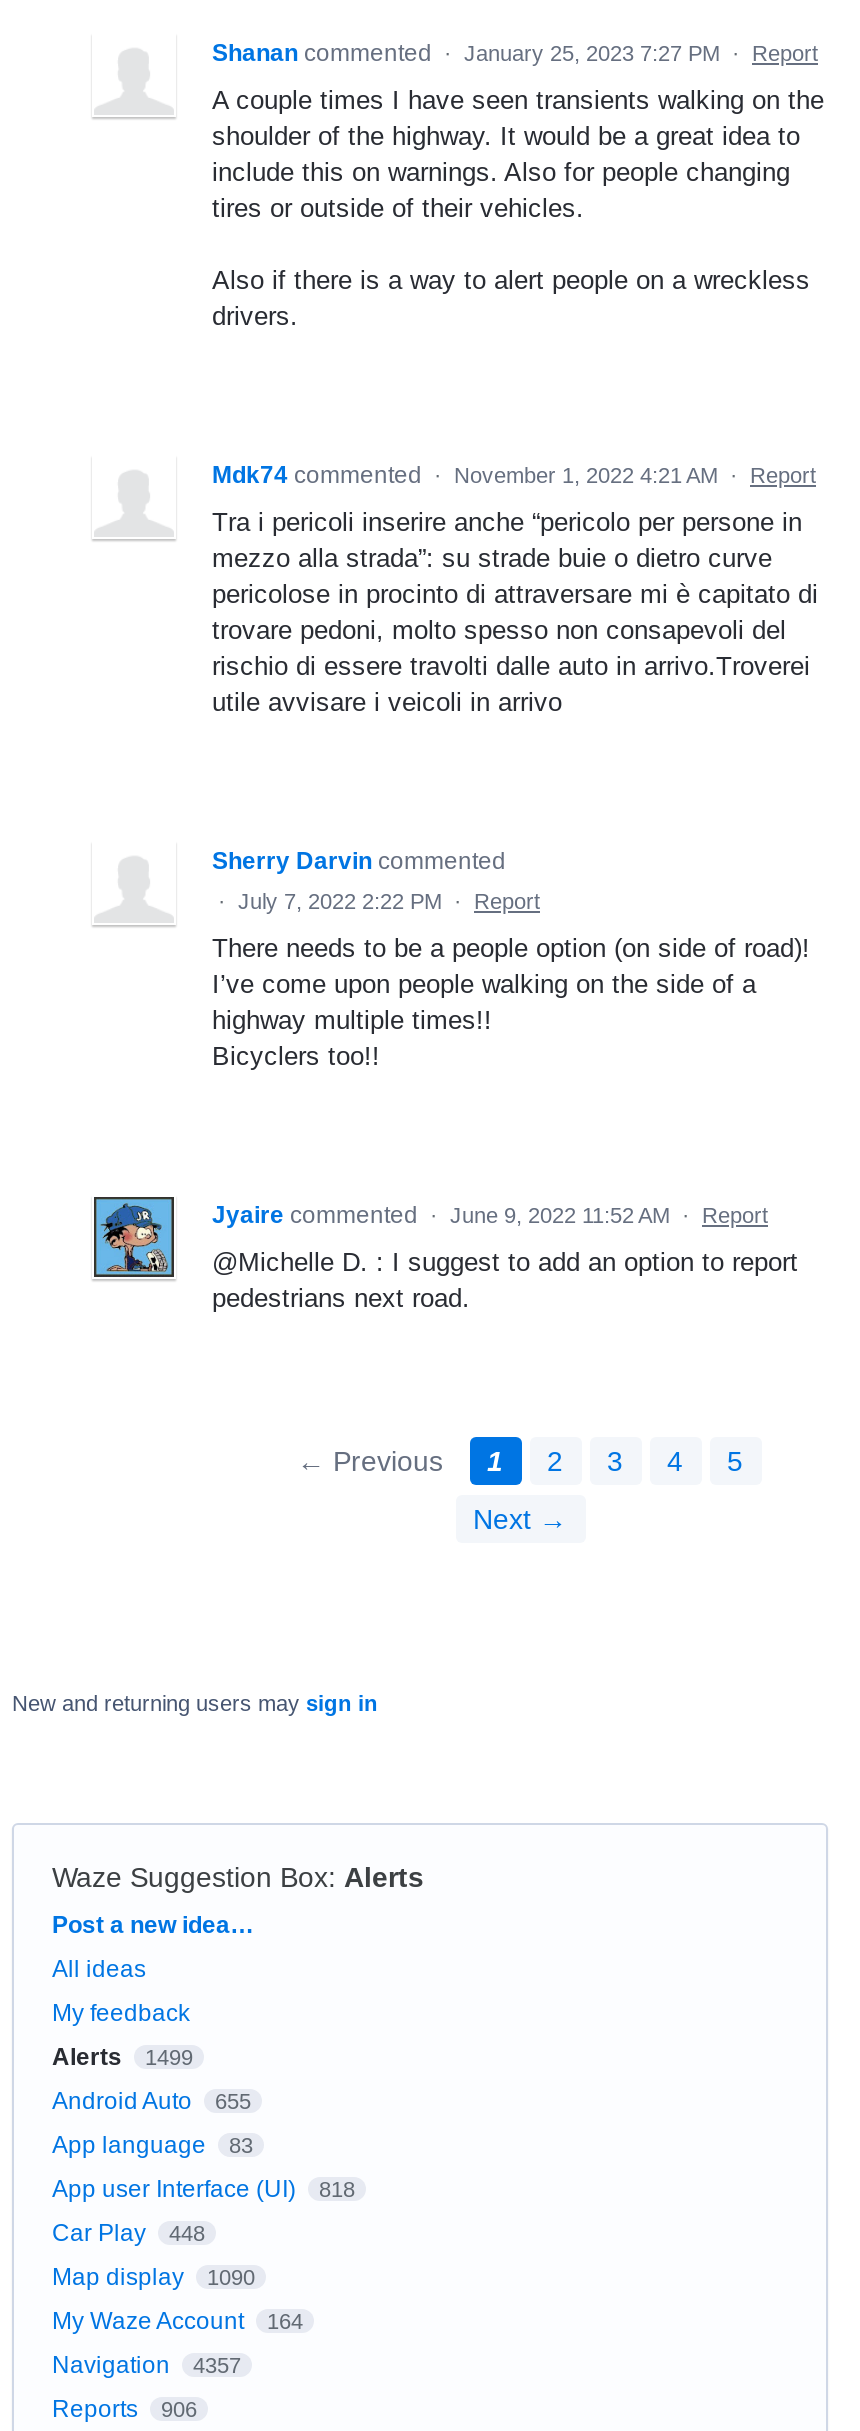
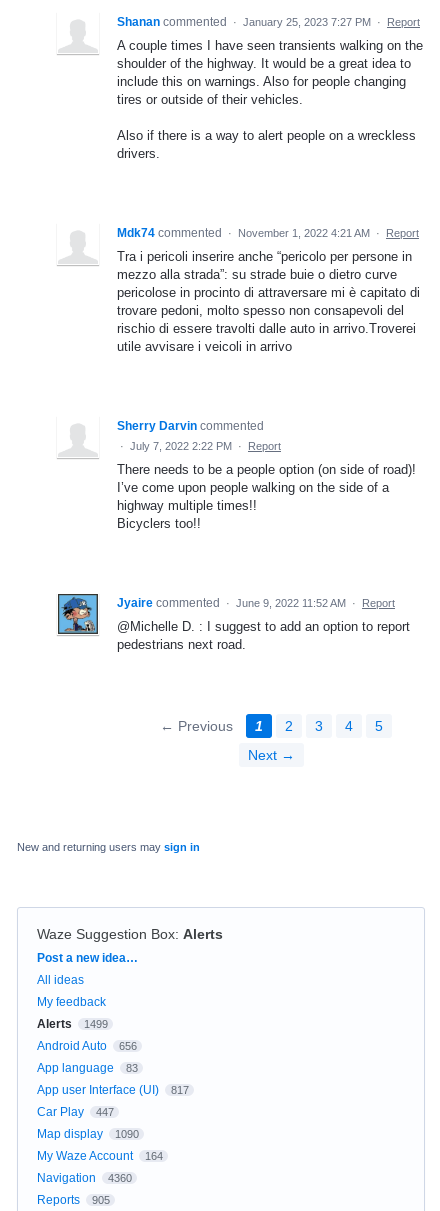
- Android Auto 655
+ Android Auto 656

- App user Interface (UI) 818
+ App user Interface (UI) 817

- Car Play 448
+ Car Play 447

- Navigation 4357
+ Navigation 4360

- Reports 906
+ Reports 905
